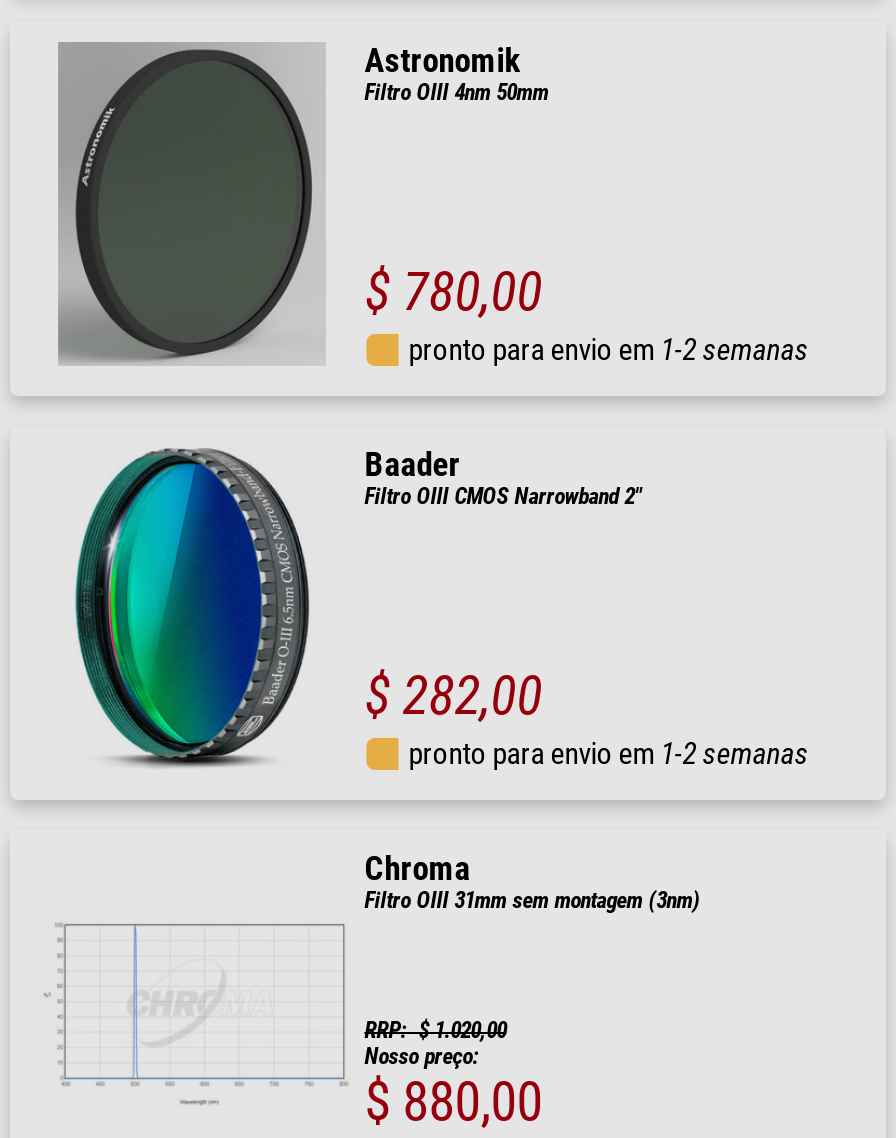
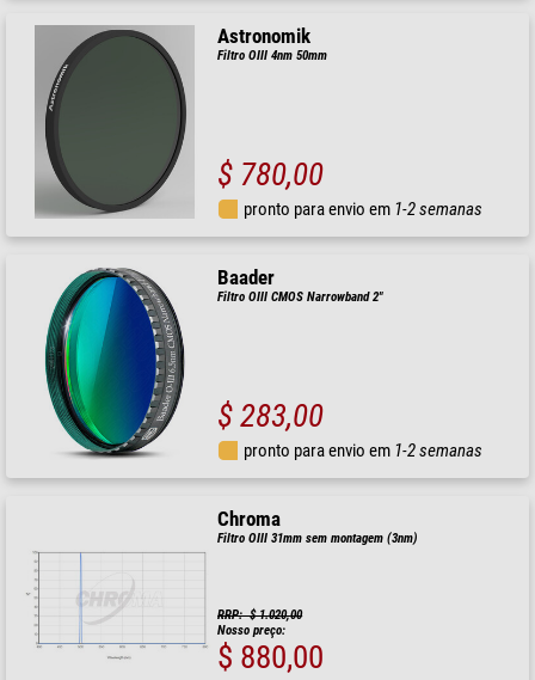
- $ 282,00
+ $ 283,00
